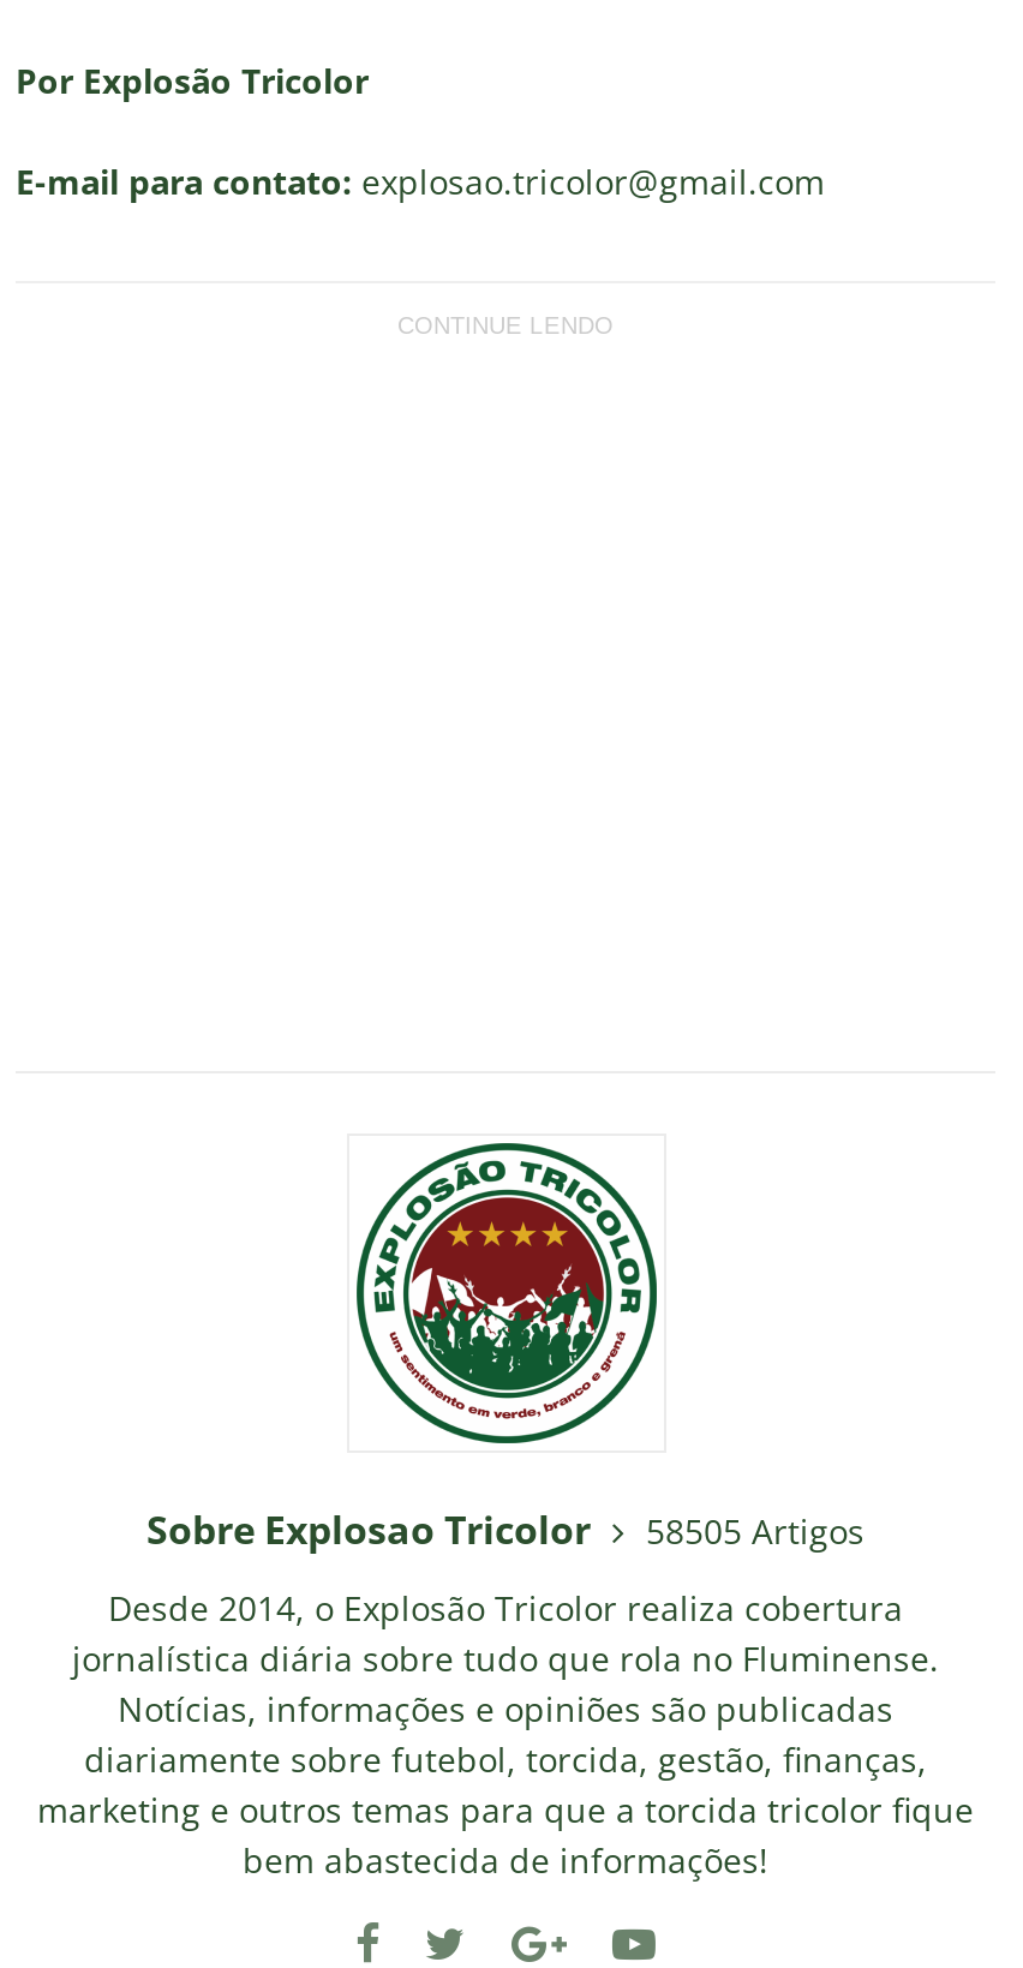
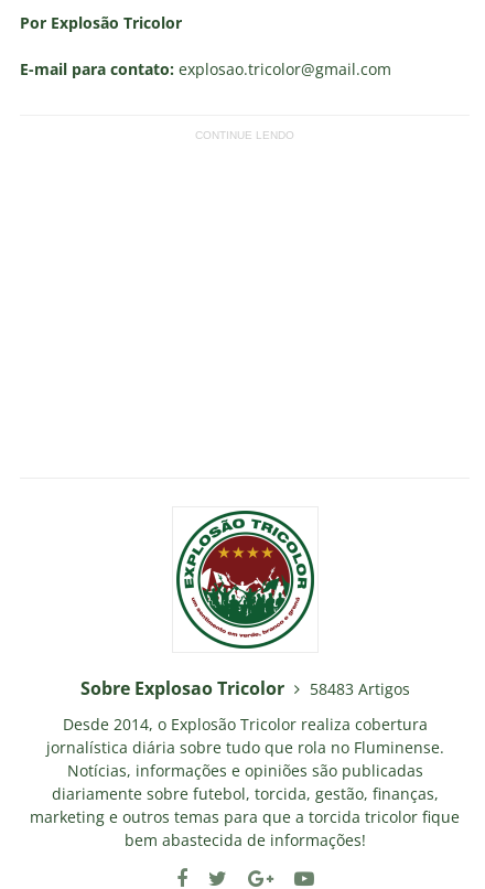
- Sobre Explosao Tricolor 58505 Artigos
+ Sobre Explosao Tricolor 58483 Artigos
